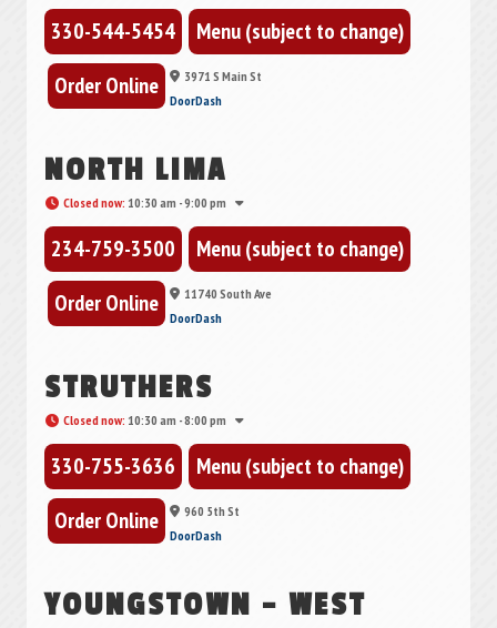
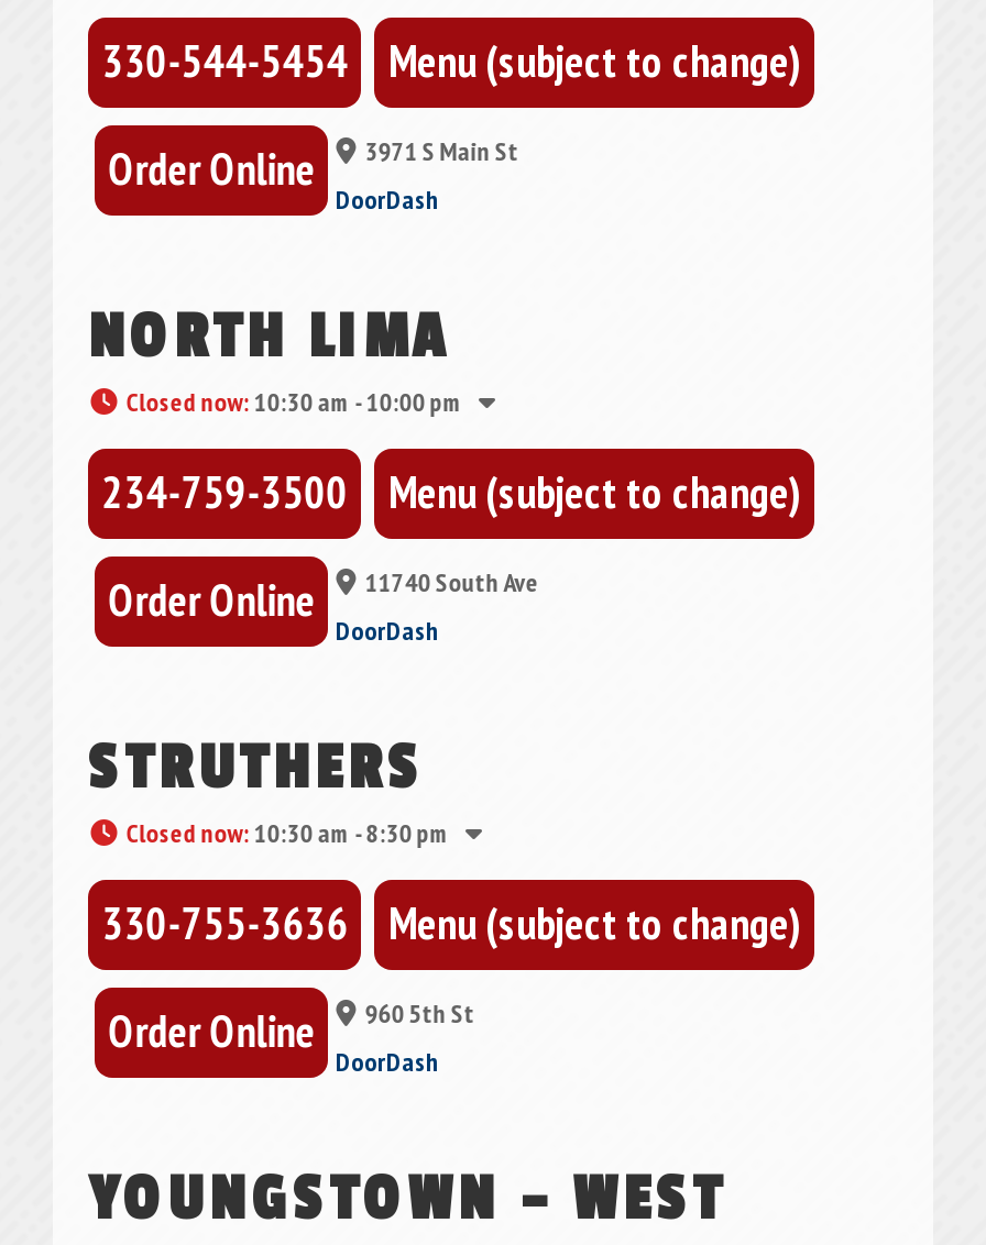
- Closed now: 10:30 am - 9:00 pm
+ Closed now: 10:30 am - 10:00 pm

- Closed now: 10:30 am - 8:00 pm
+ Closed now: 10:30 am - 8:30 pm
